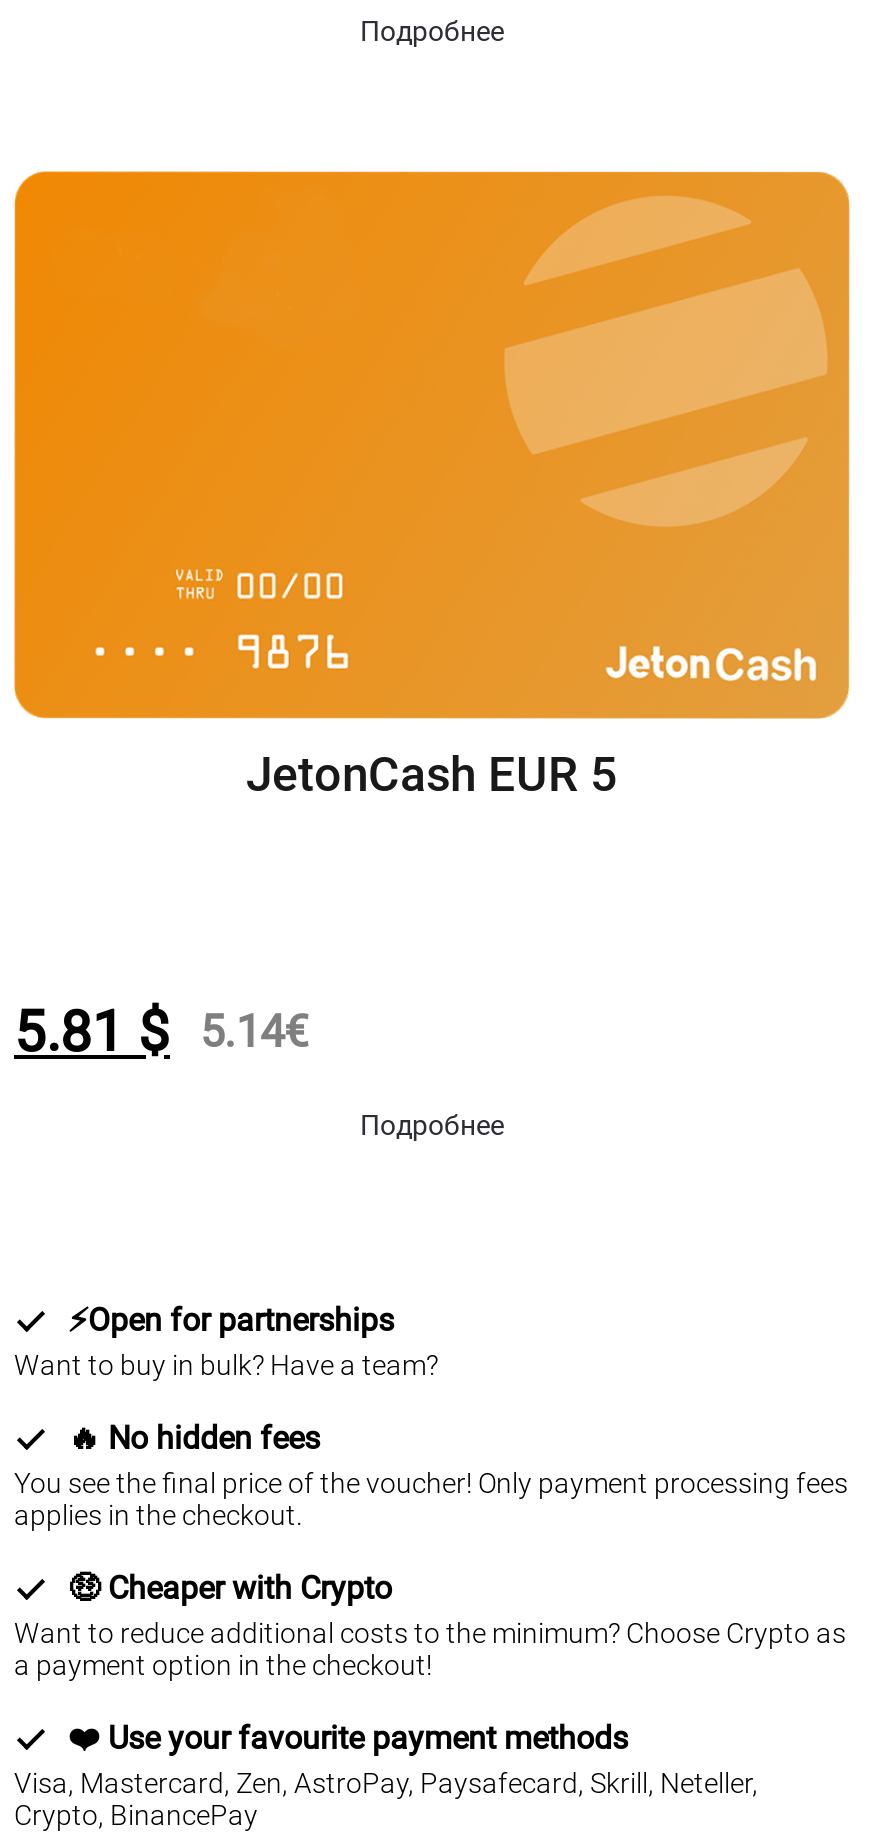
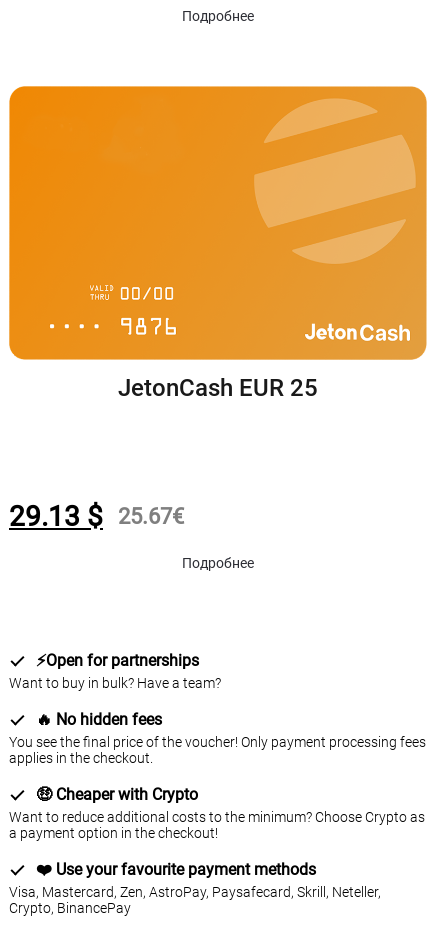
- JetonCash EUR 5
+ JetonCash EUR 25

- 5.81 $ 5.14€
+ 29.13 $ 25.67€
